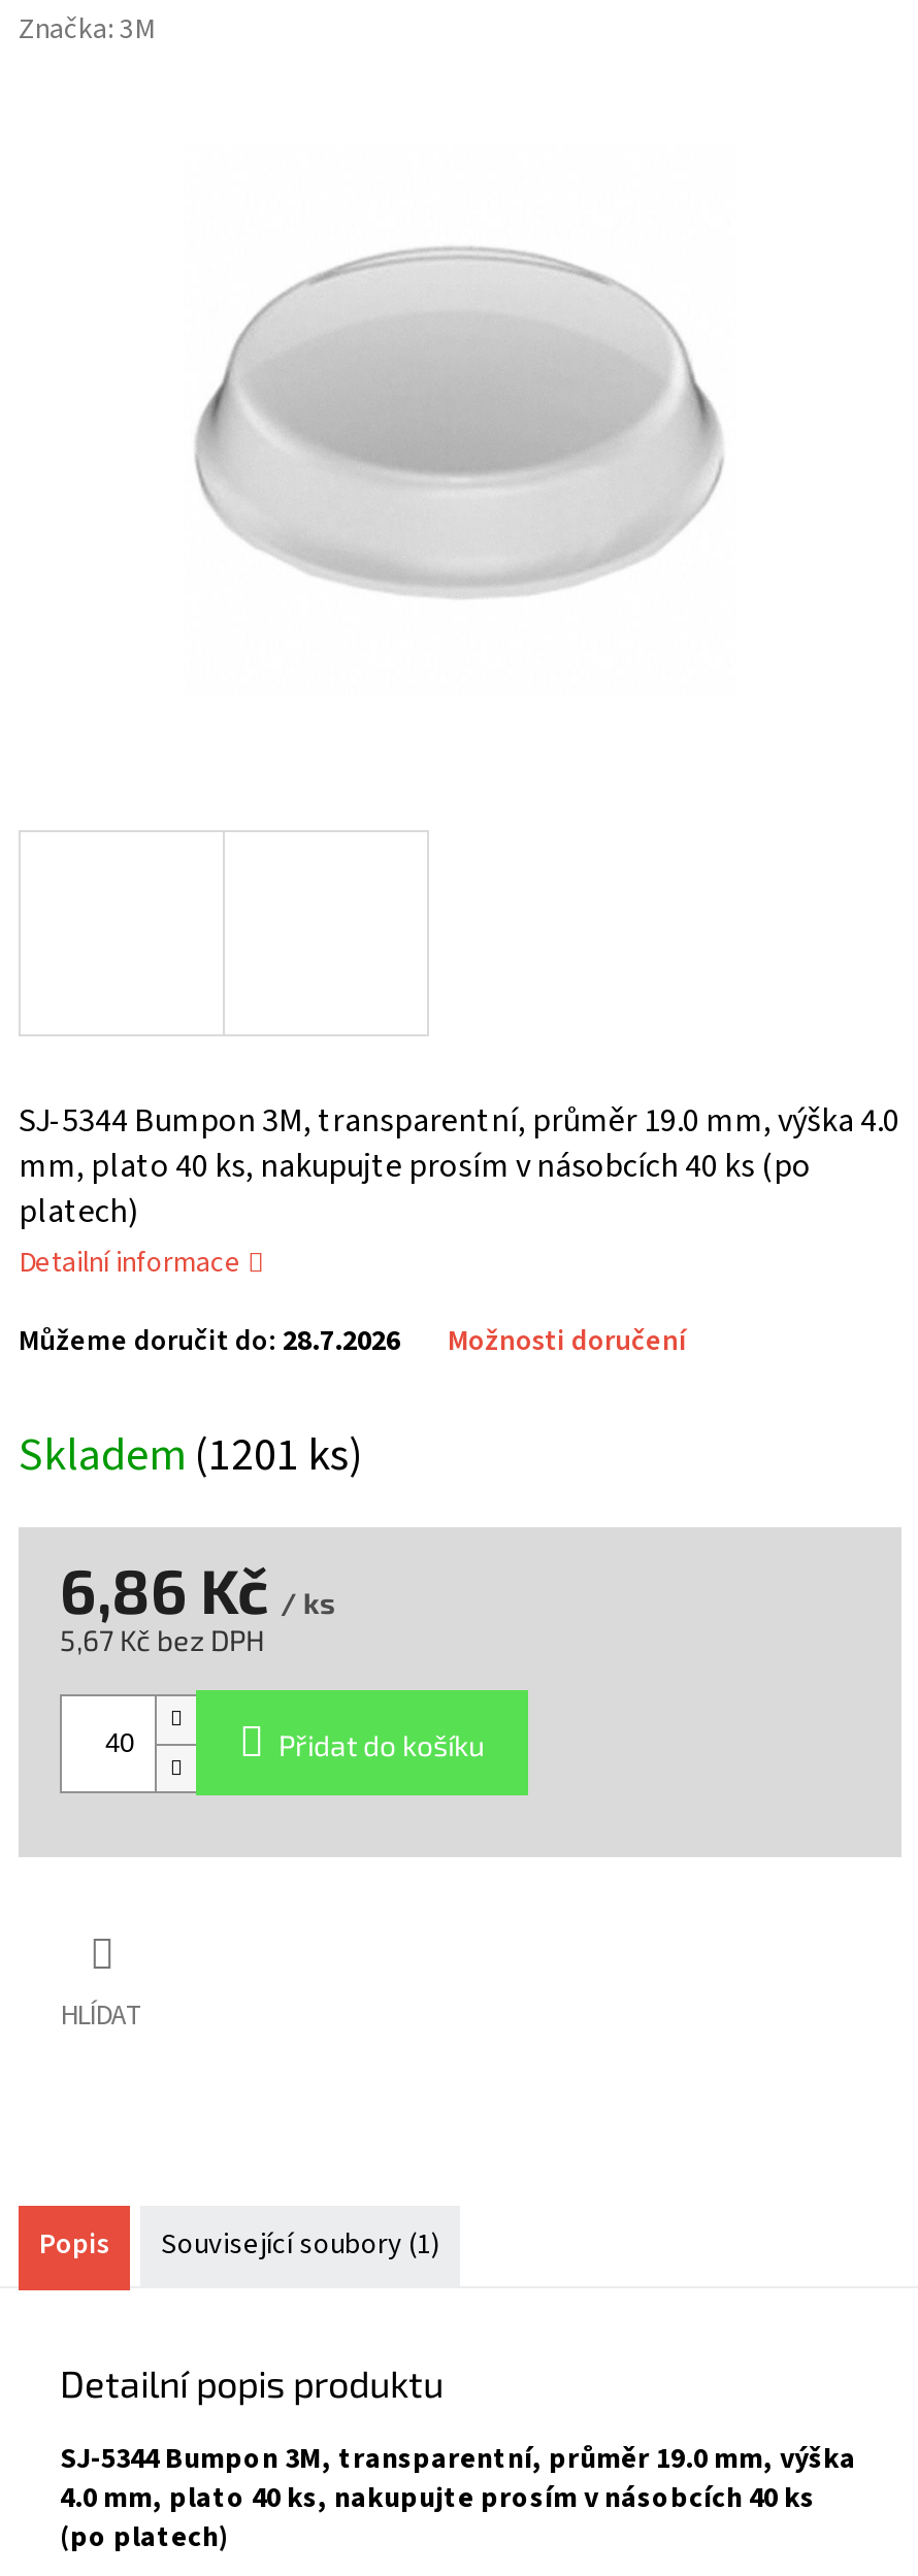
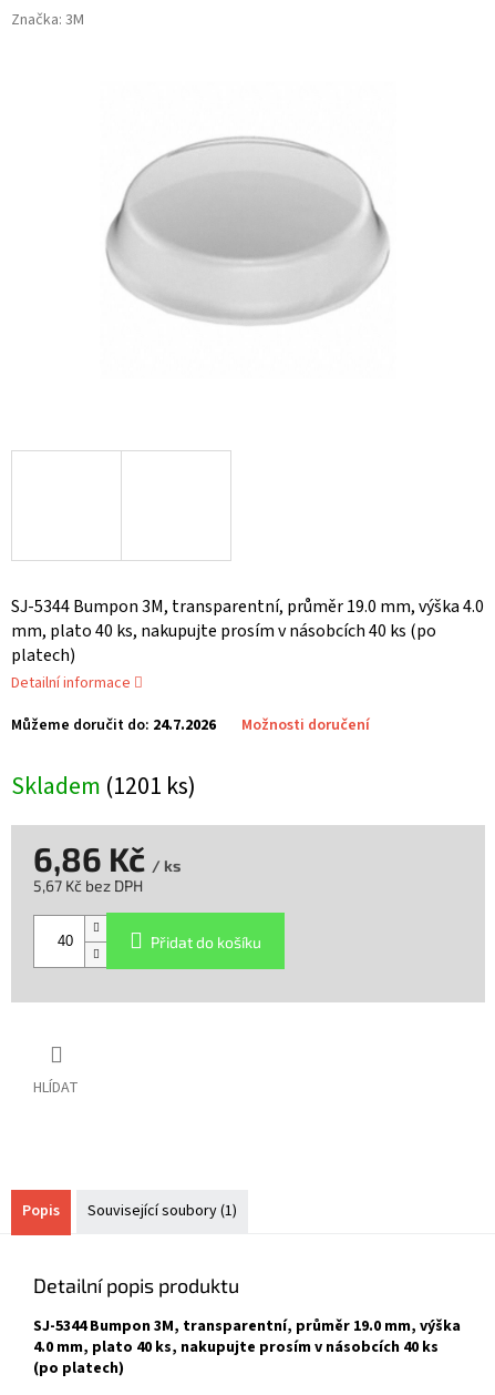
- Můžeme doručit do: 28.7.2026
+ Můžeme doručit do: 24.7.2026
